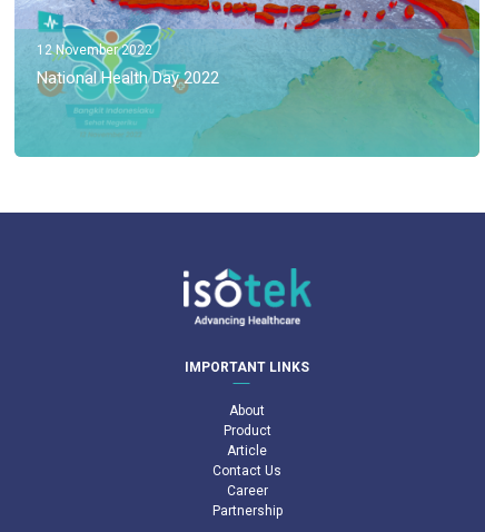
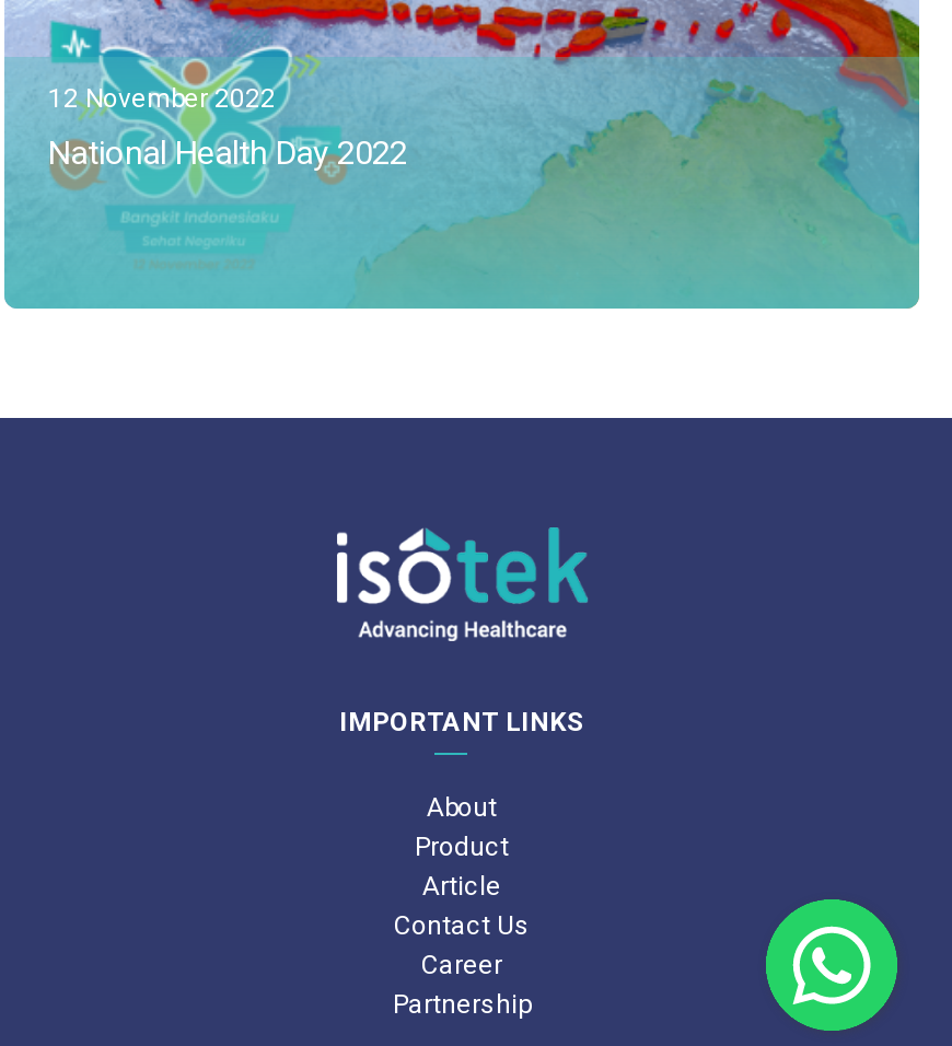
+ [image]
